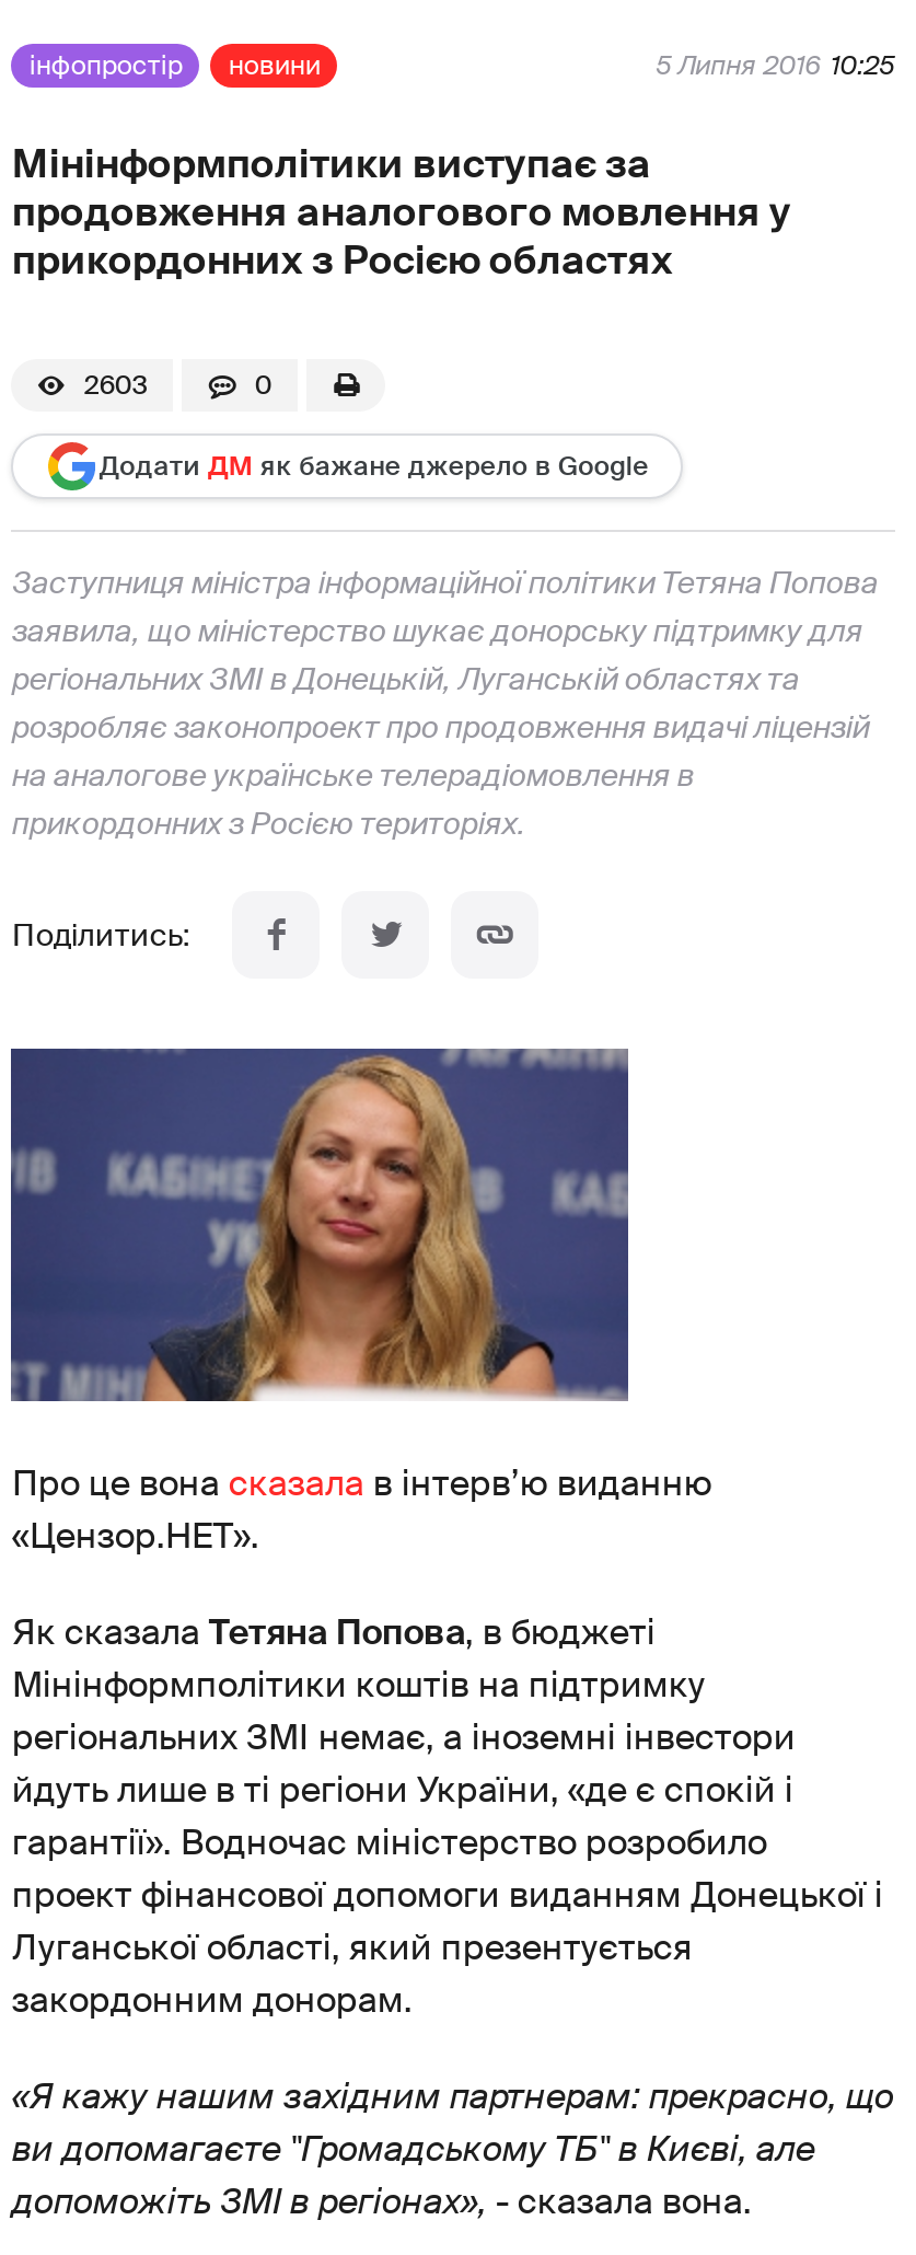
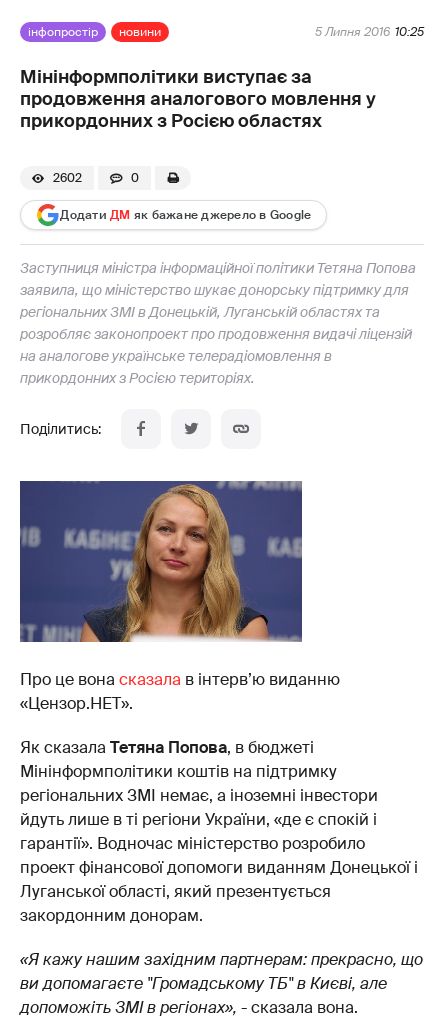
- 2603
+ 2602
